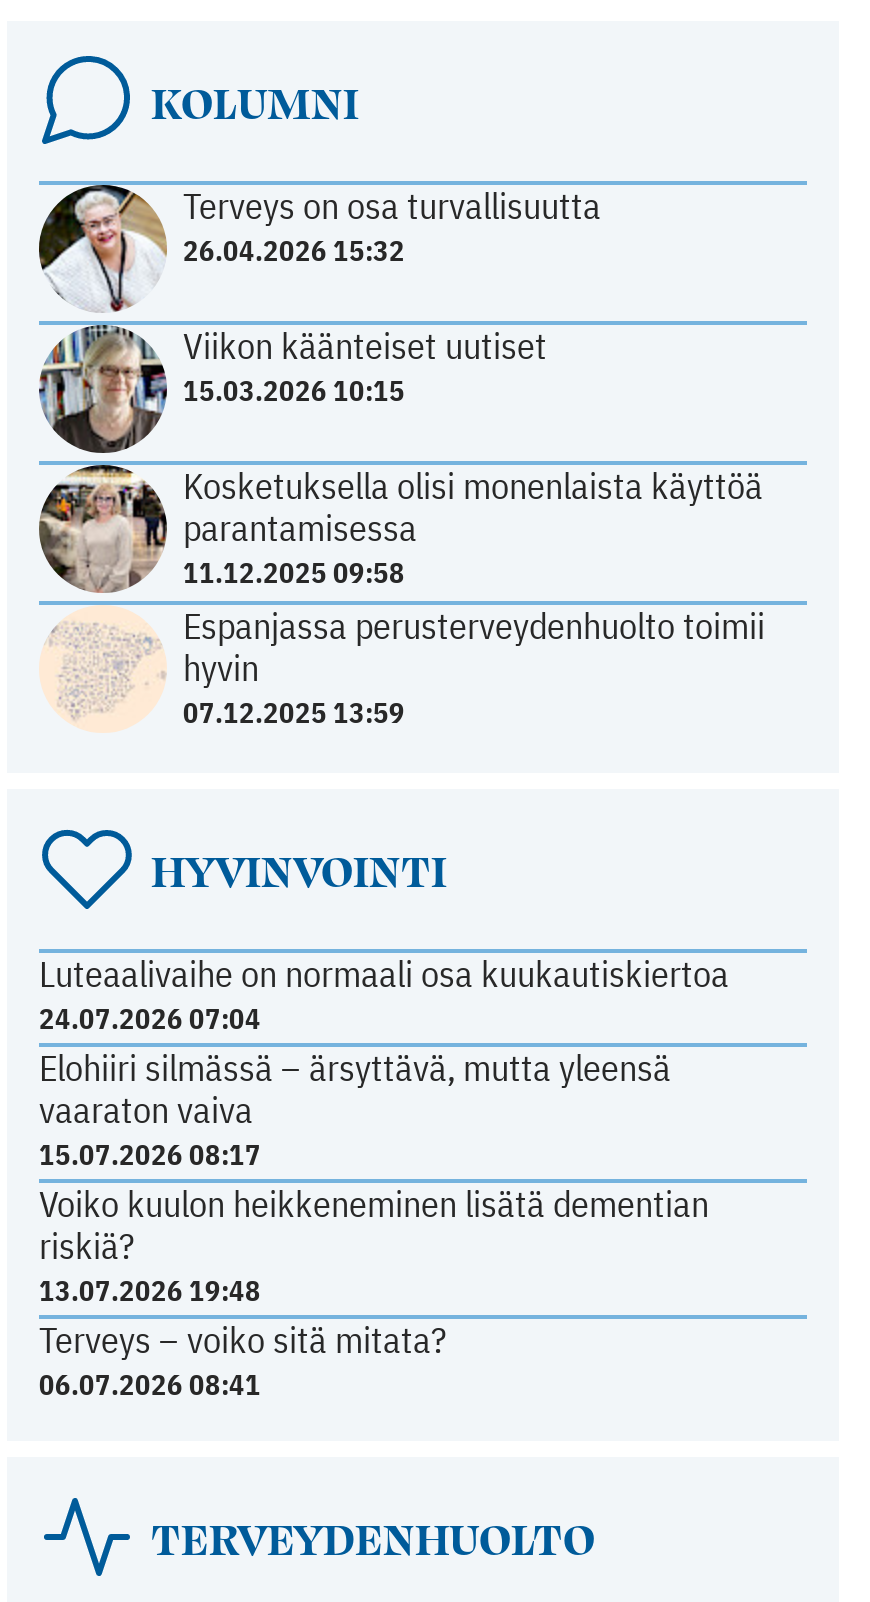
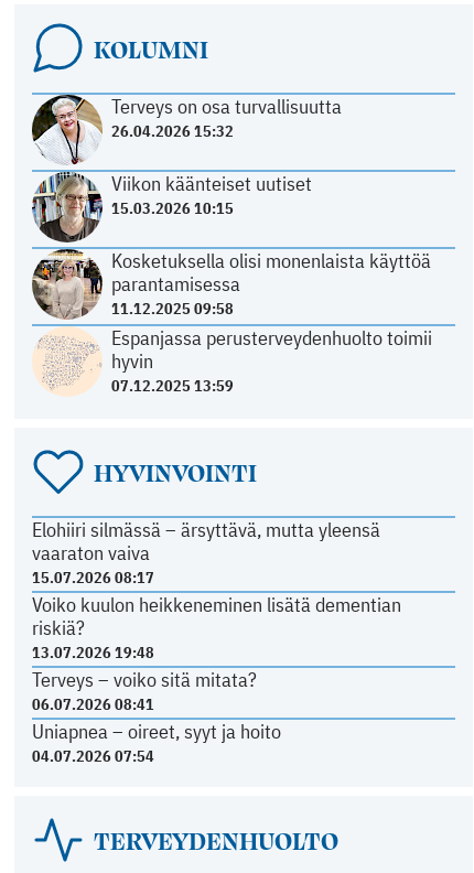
- Luteaalivaihe on normaali osa kuukautiskiertoa
- 24.07.2026 07:04

moved up: Elohiiri silmässä – ärsyttävä, mutta yleensä | vaaraton vaiva | 15.07.2026 08:17 | Voiko kuulon heikkeneminen lisätä dementian | riskiä? | 13.07.2026 19:48 | Terveys – voiko sitä mitata? | 06.07.2026 08:41

+ Uniapnea – oireet, syyt ja hoito
+ 04.07.2026 07:54
